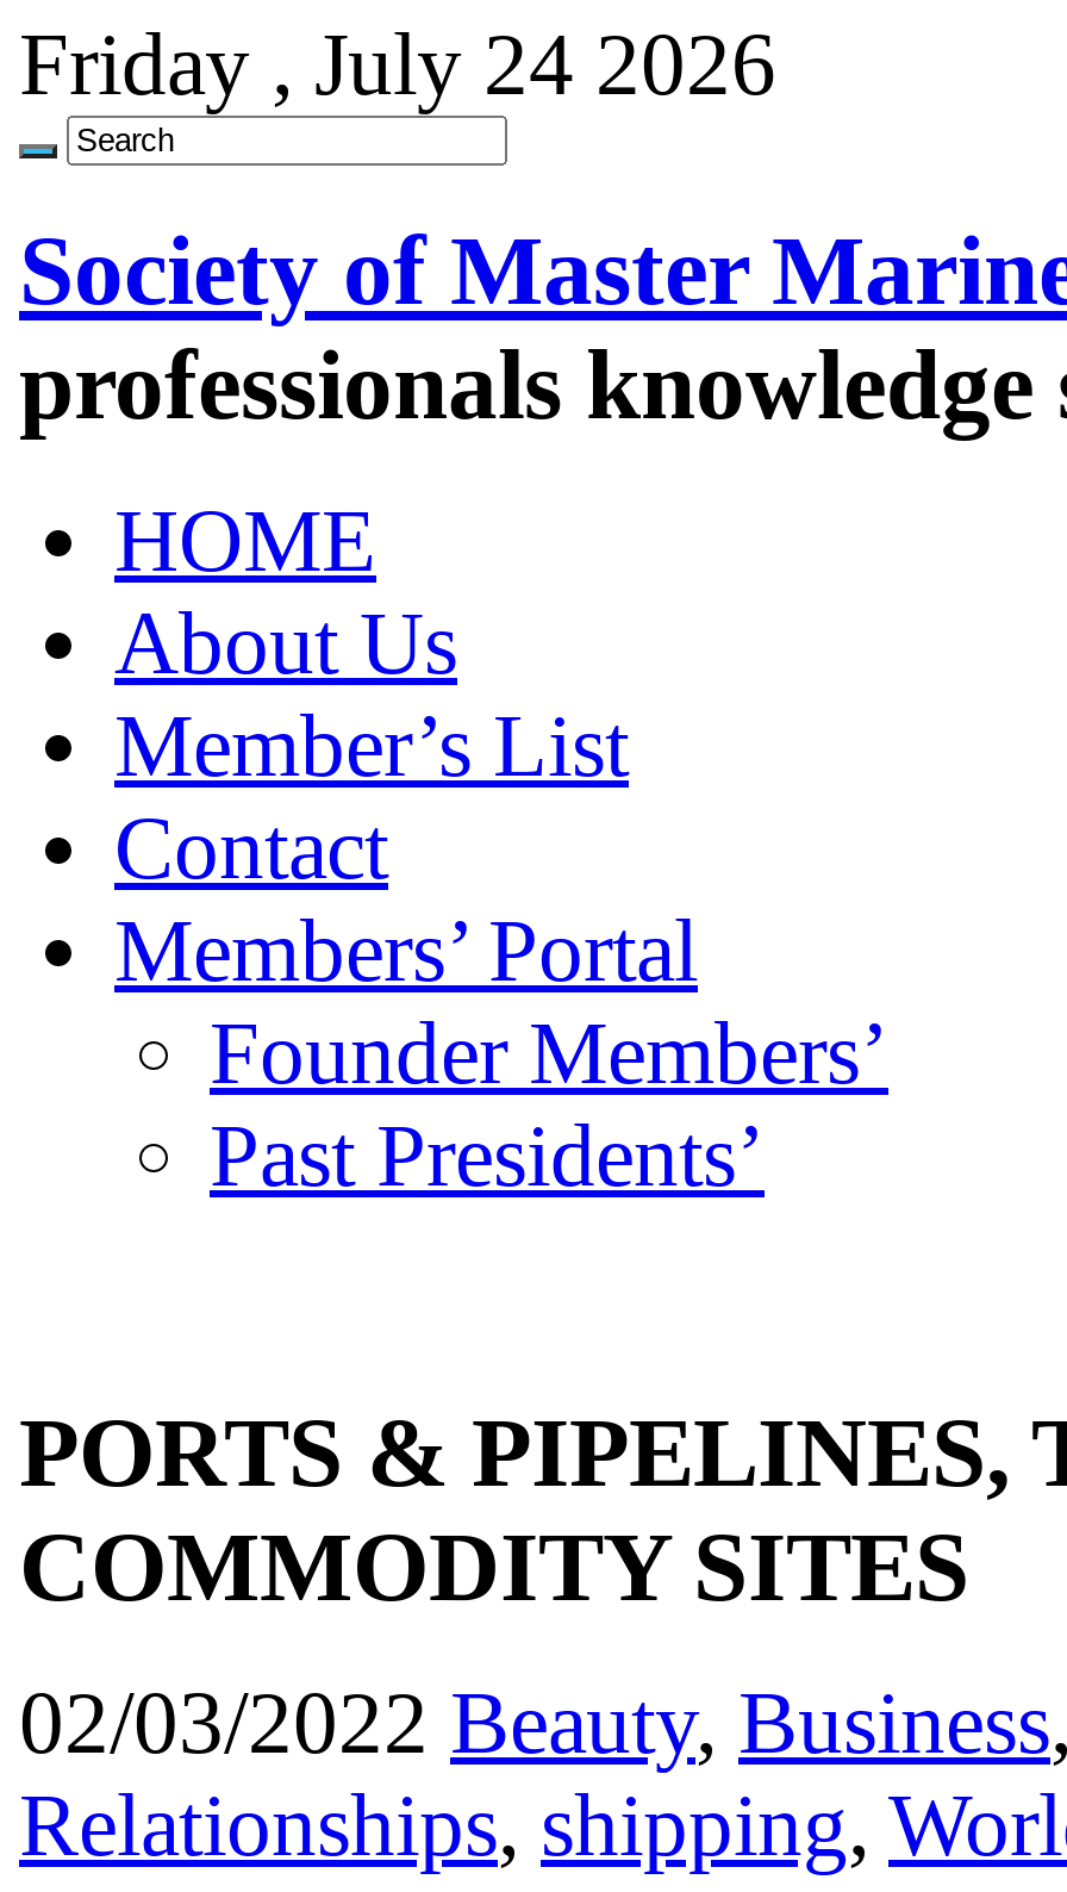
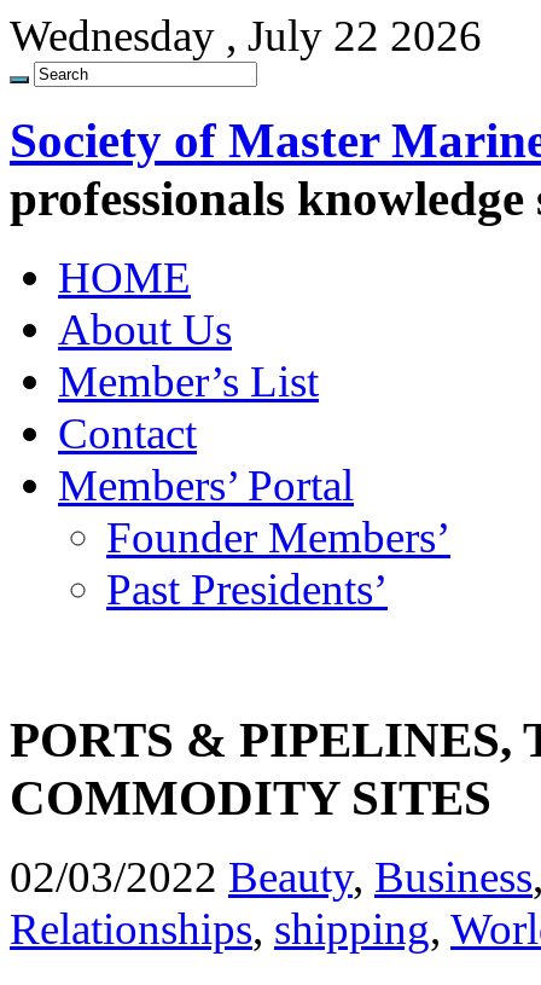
- Friday , July 24 2026
+ Wednesday , July 22 2026
